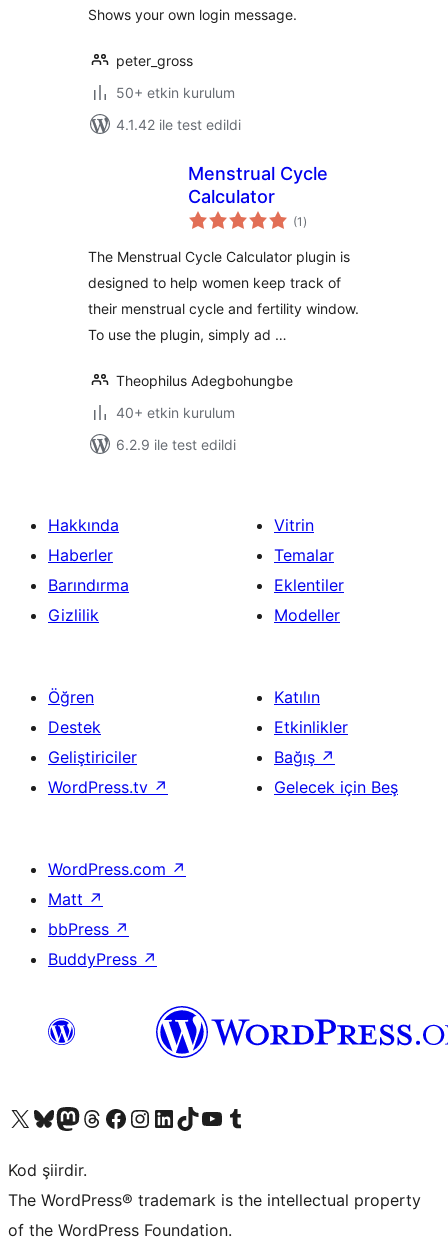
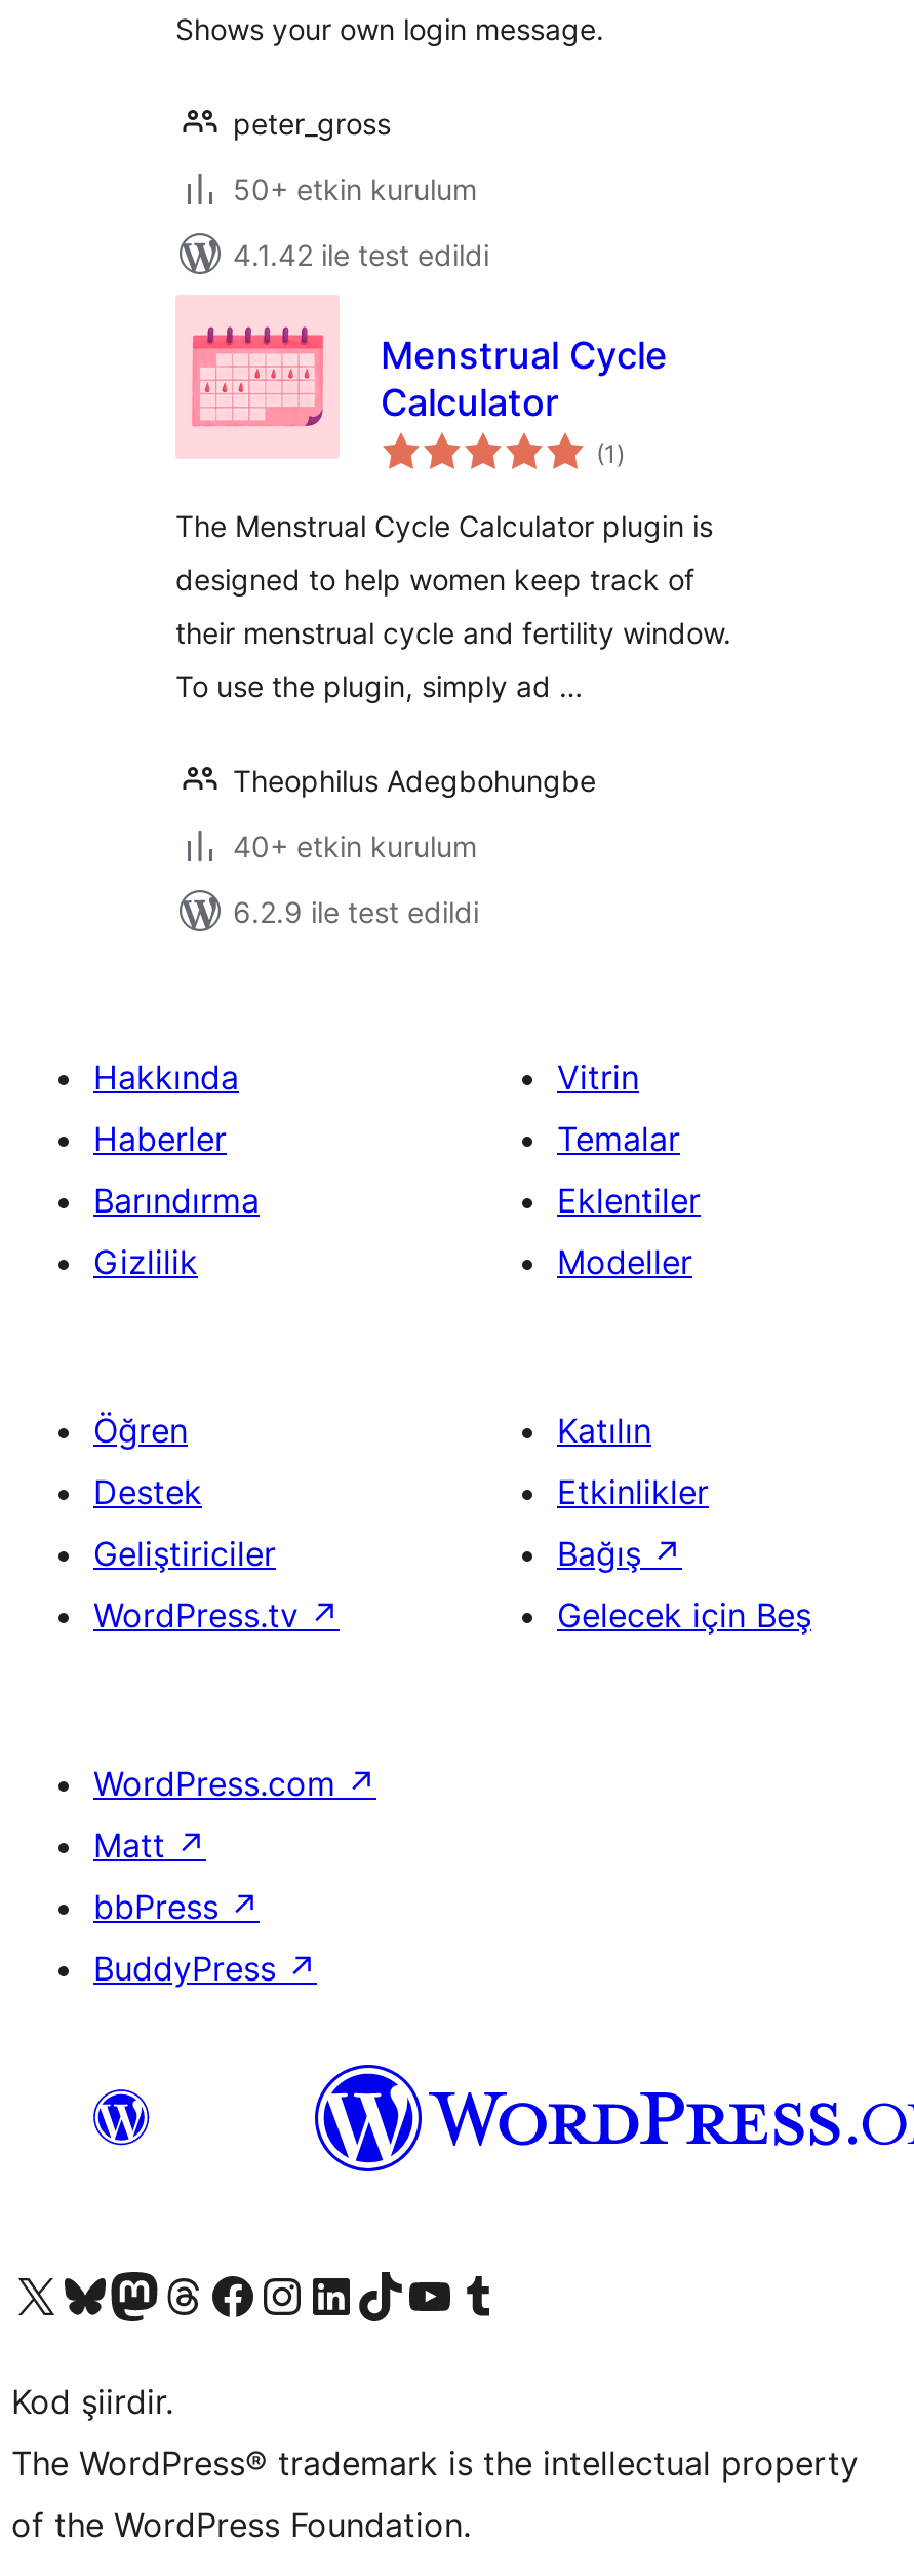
+ [image]
